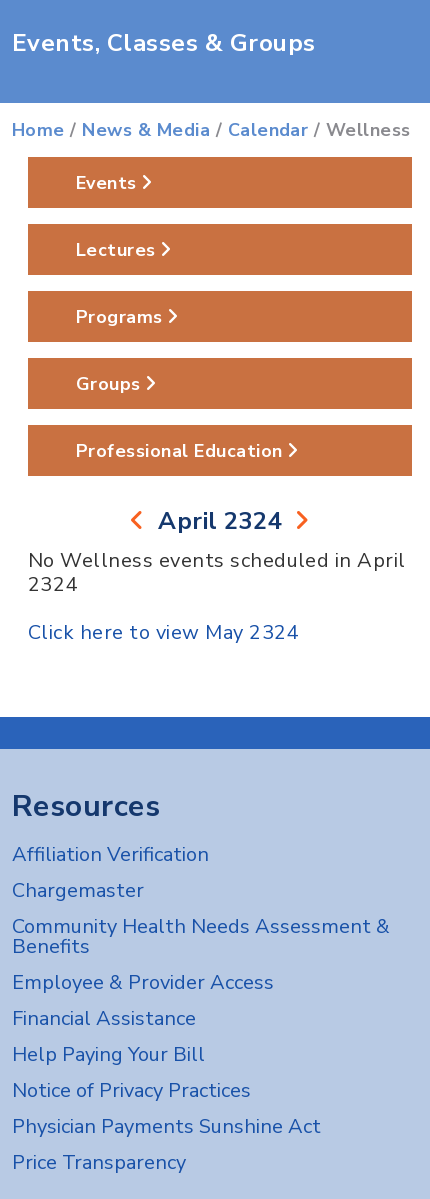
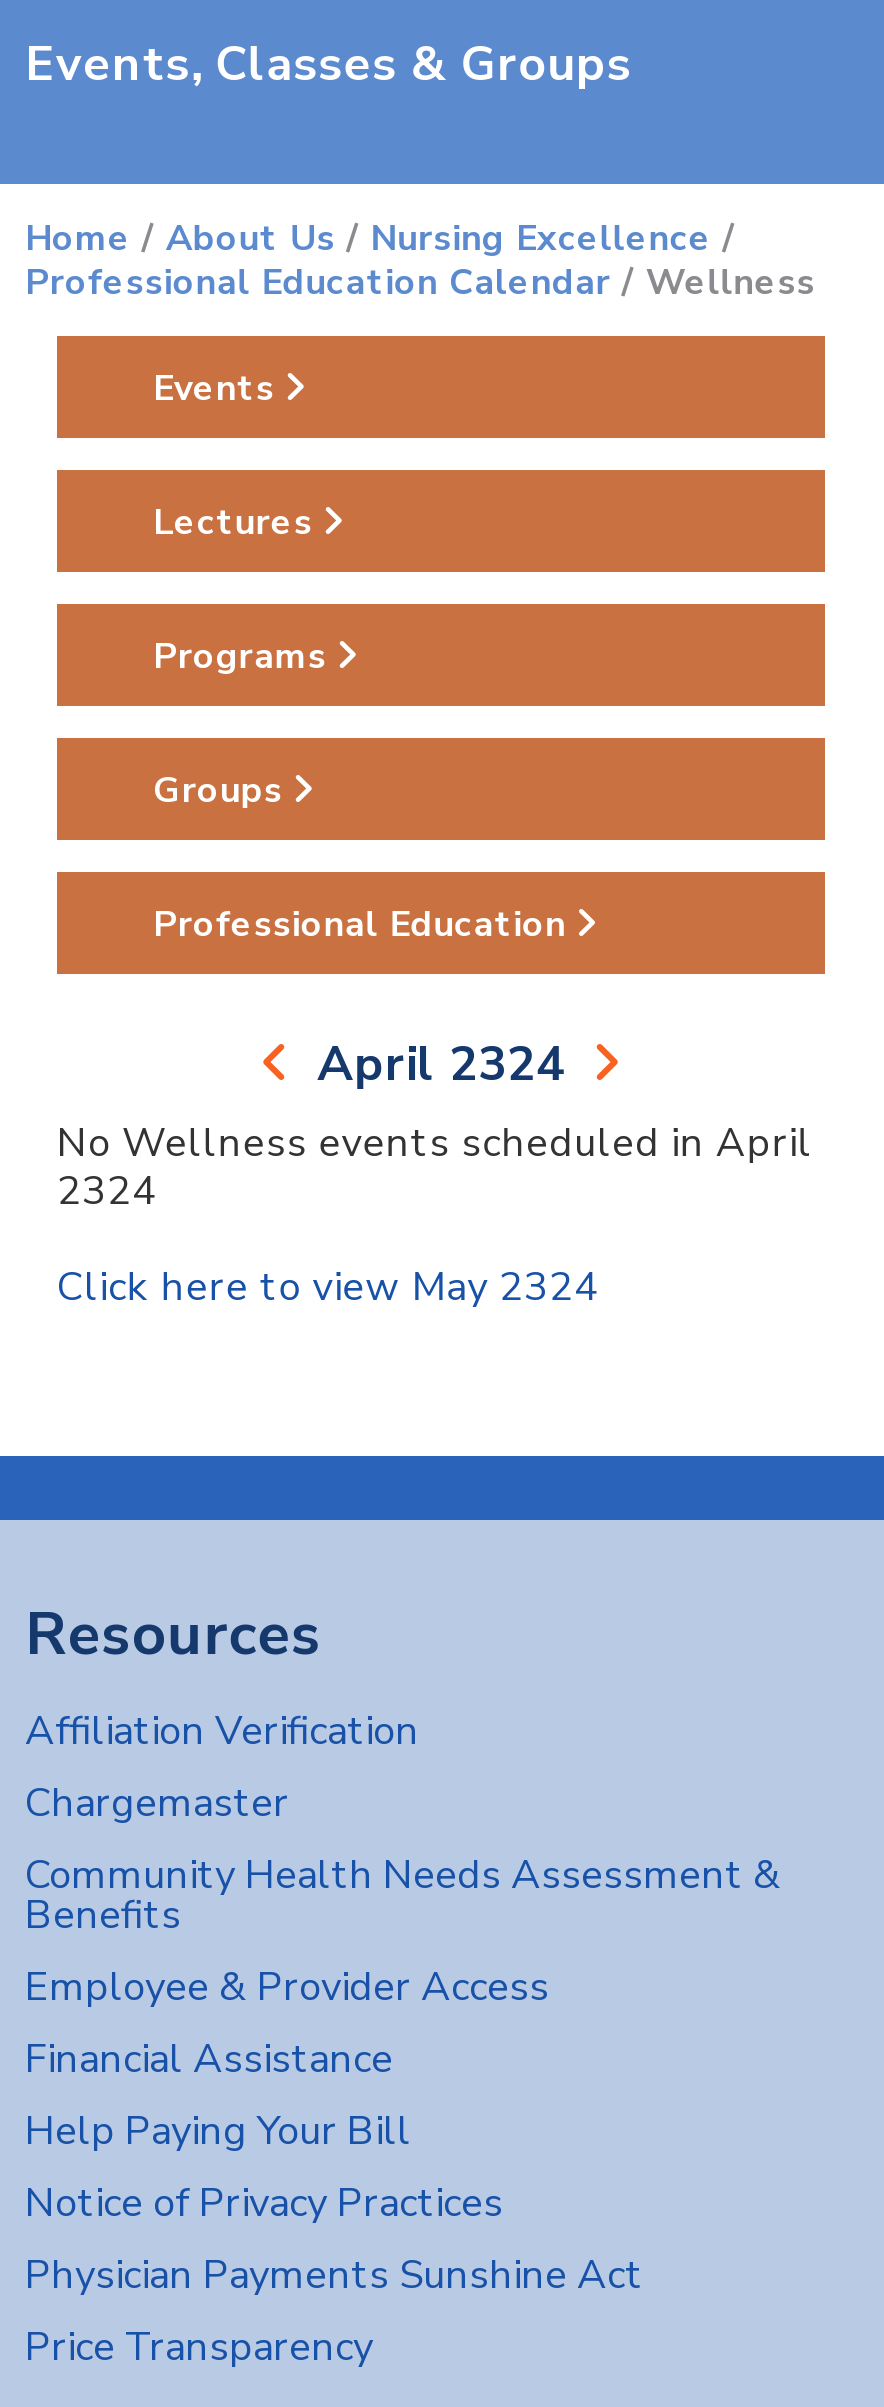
- Home / News & Media / Calendar / Wellness
+ Home / About Us / Nursing Excellence /
+ Professional Education Calendar / Wellness
